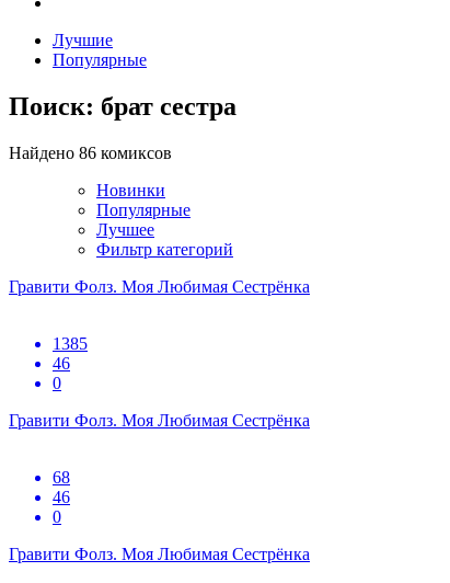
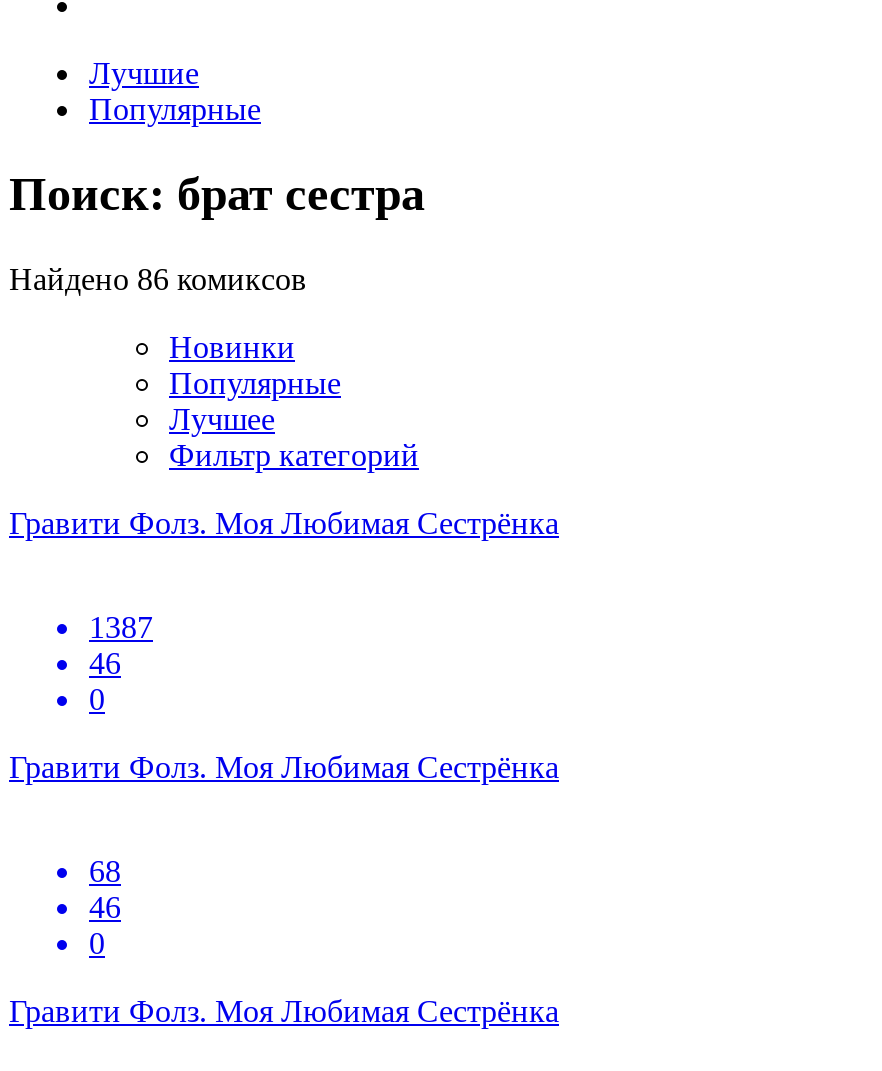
- 1385
+ 1387
